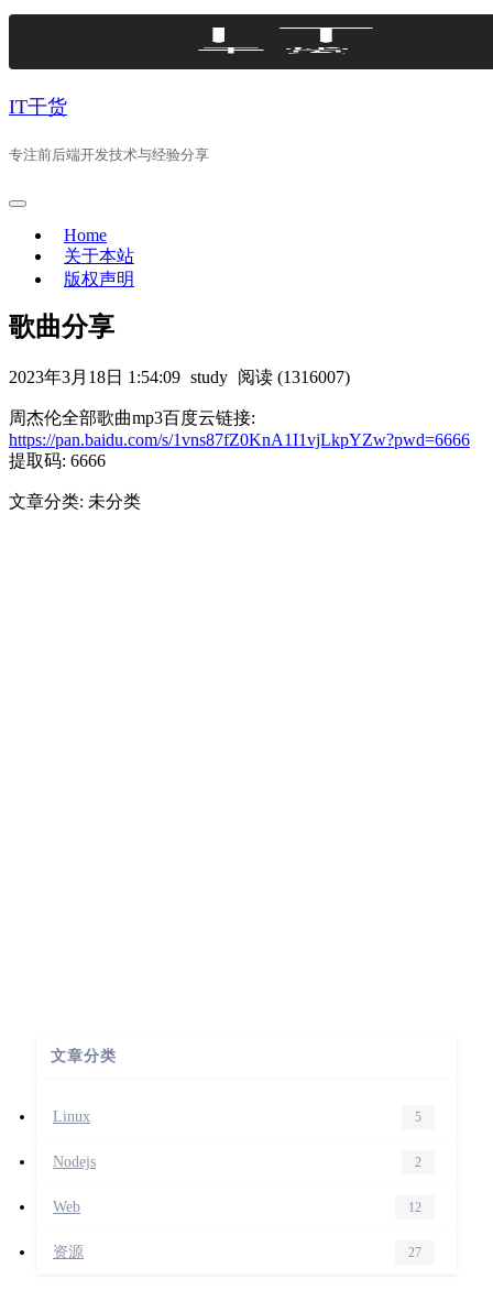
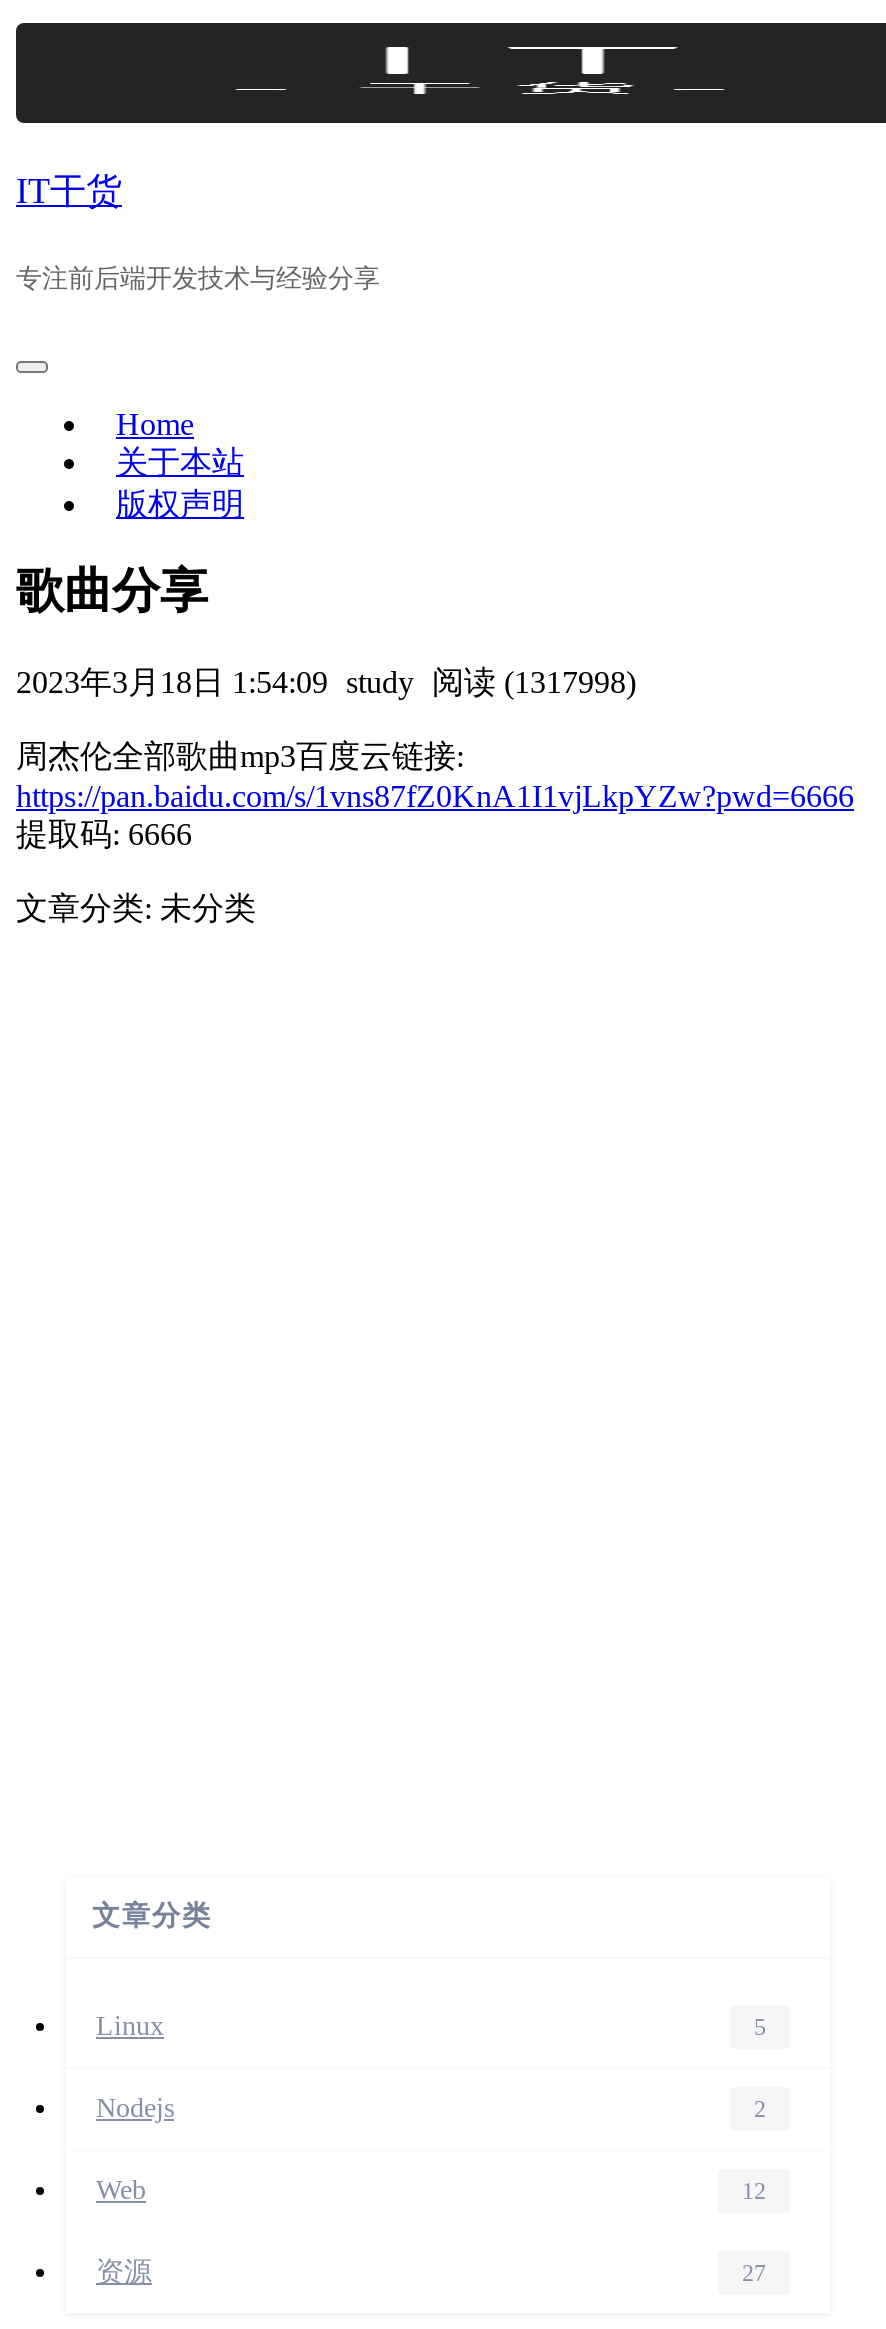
- 2023年3月18日 1:54:09 study 阅读 (1316007)
+ 2023年3月18日 1:54:09 study 阅读 (1317998)
